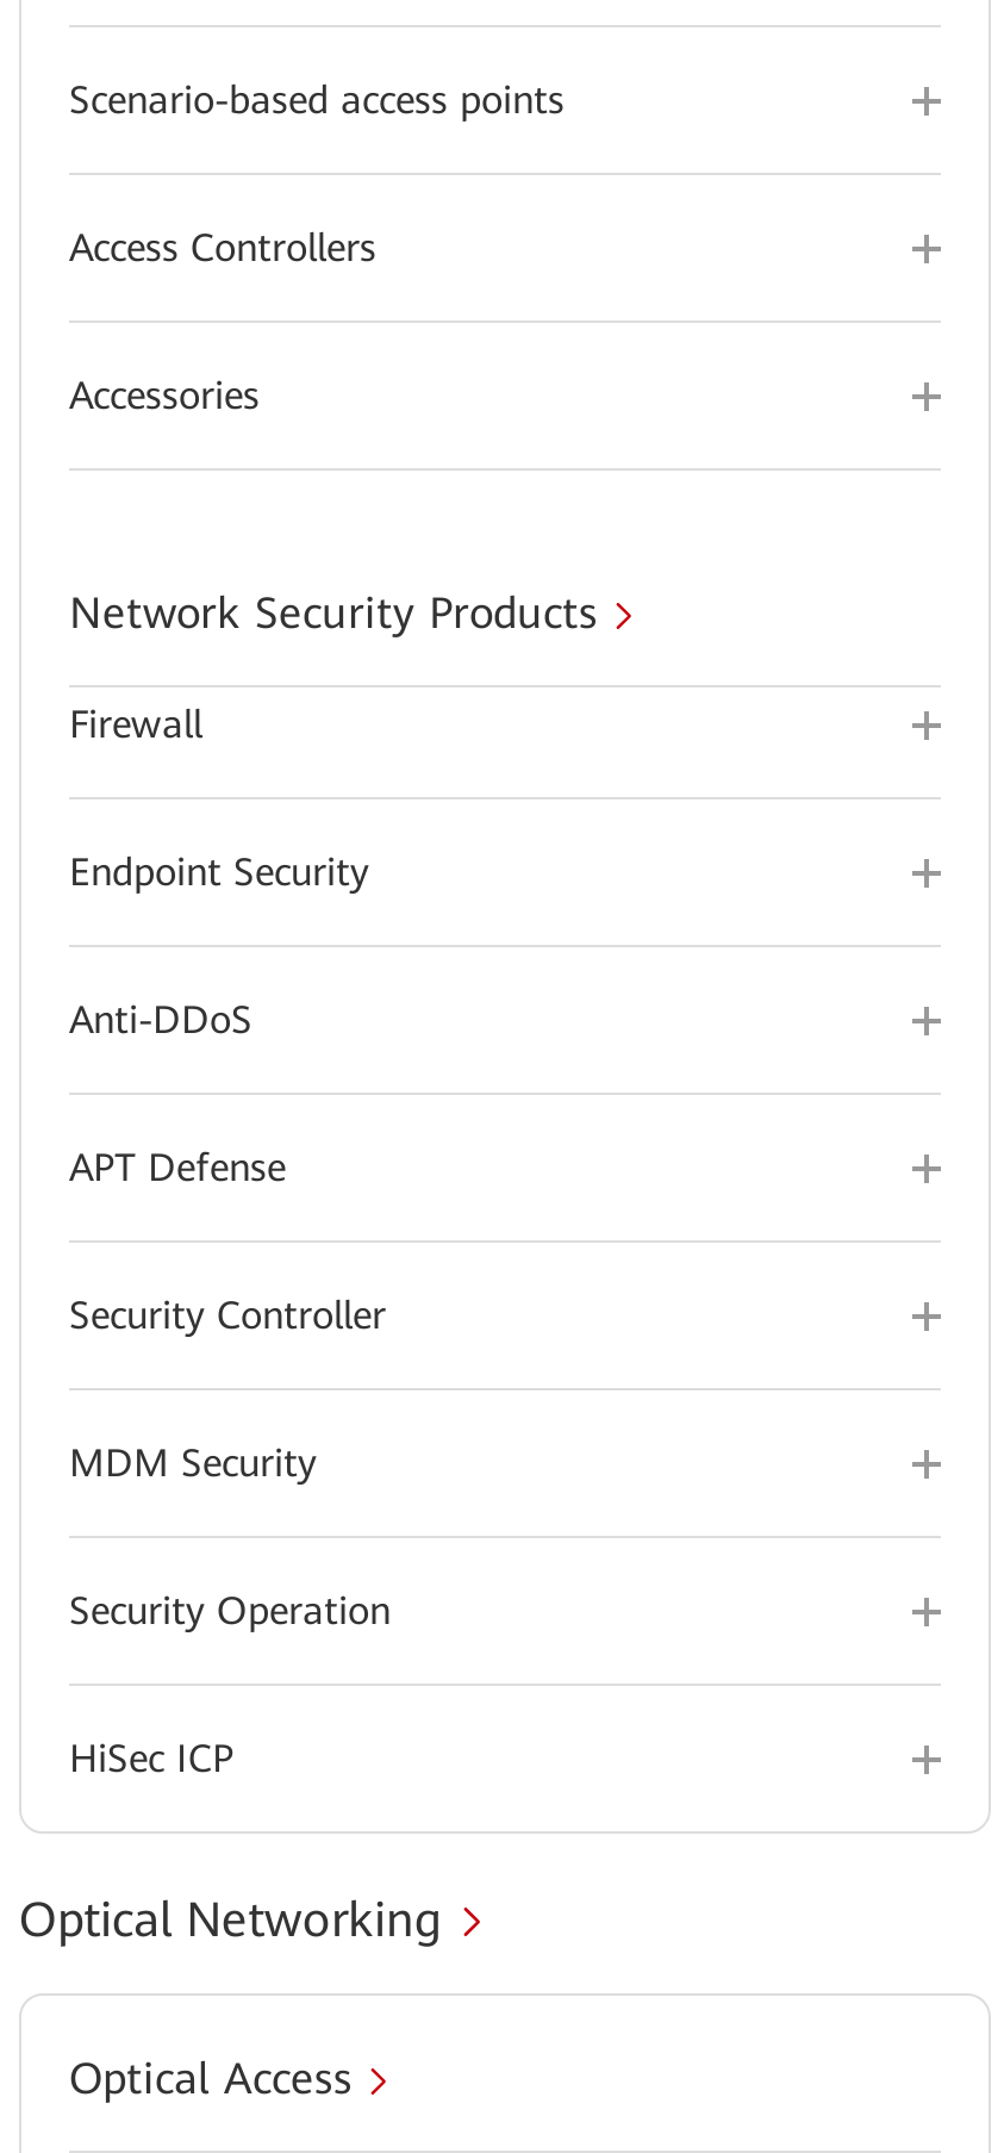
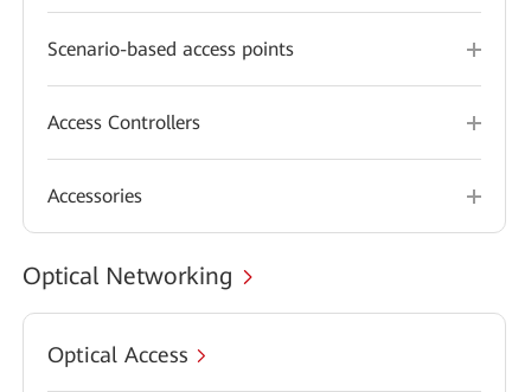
- Network Security Products
- Firewall
- Endpoint Security
- Anti-DDoS
- APT Defense
- Security Controller
- MDM Security
- Security Operation
- HiSec ICP
